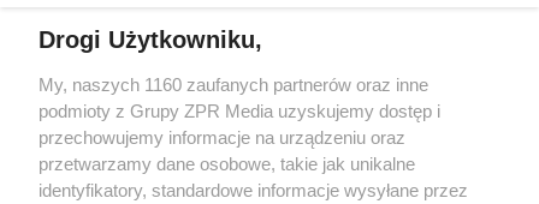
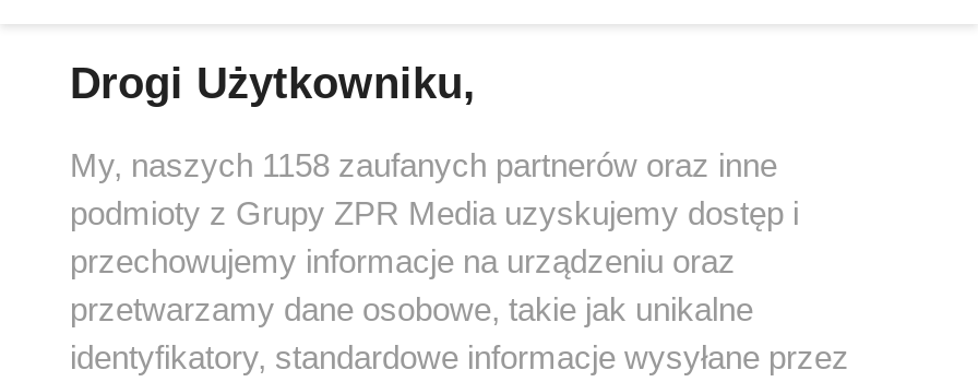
- My, naszych 1160 zaufanych partnerów oraz inne
+ My, naszych 1158 zaufanych partnerów oraz inne
